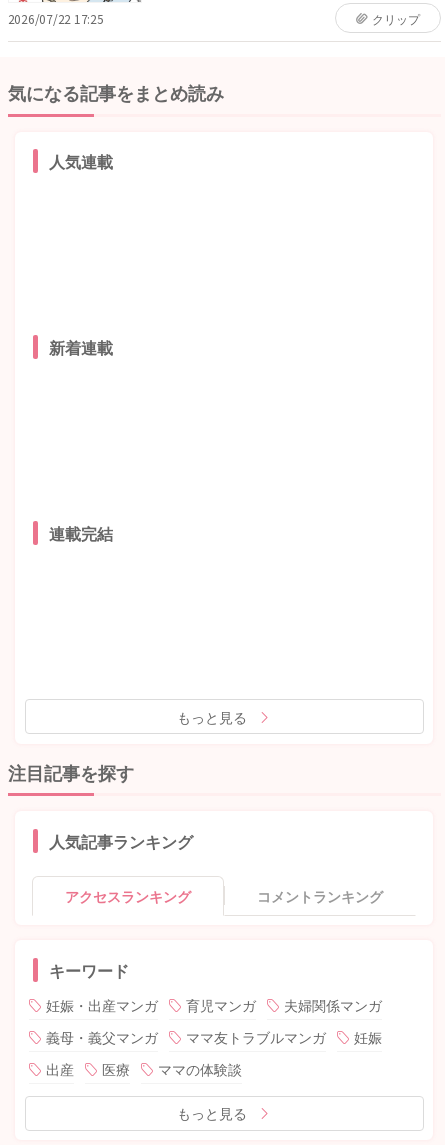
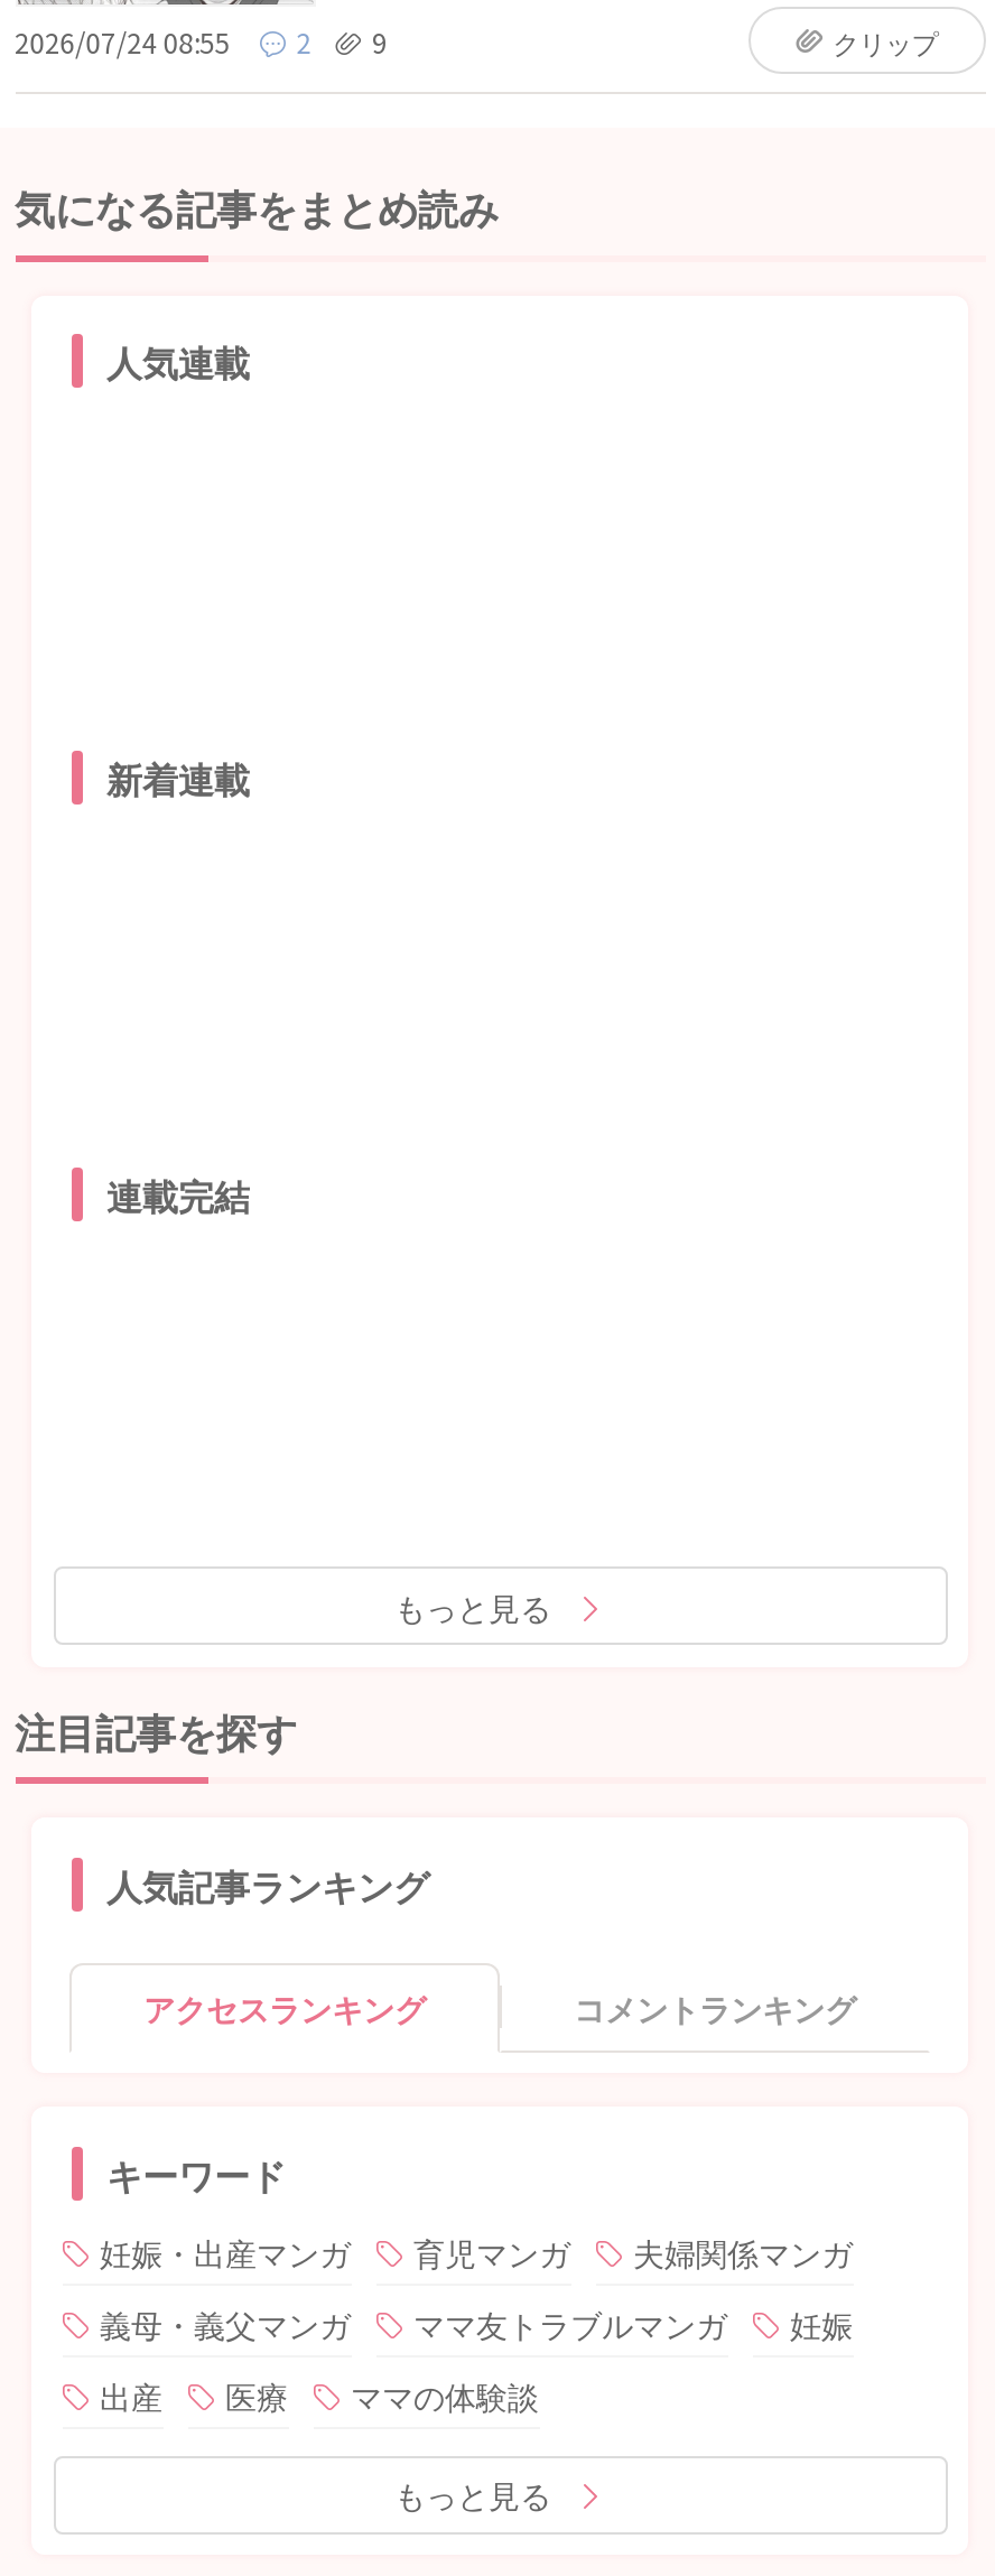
- 2026/07/22 17:25
+ 2026/07/24 08:55
+ 2
+ 9
